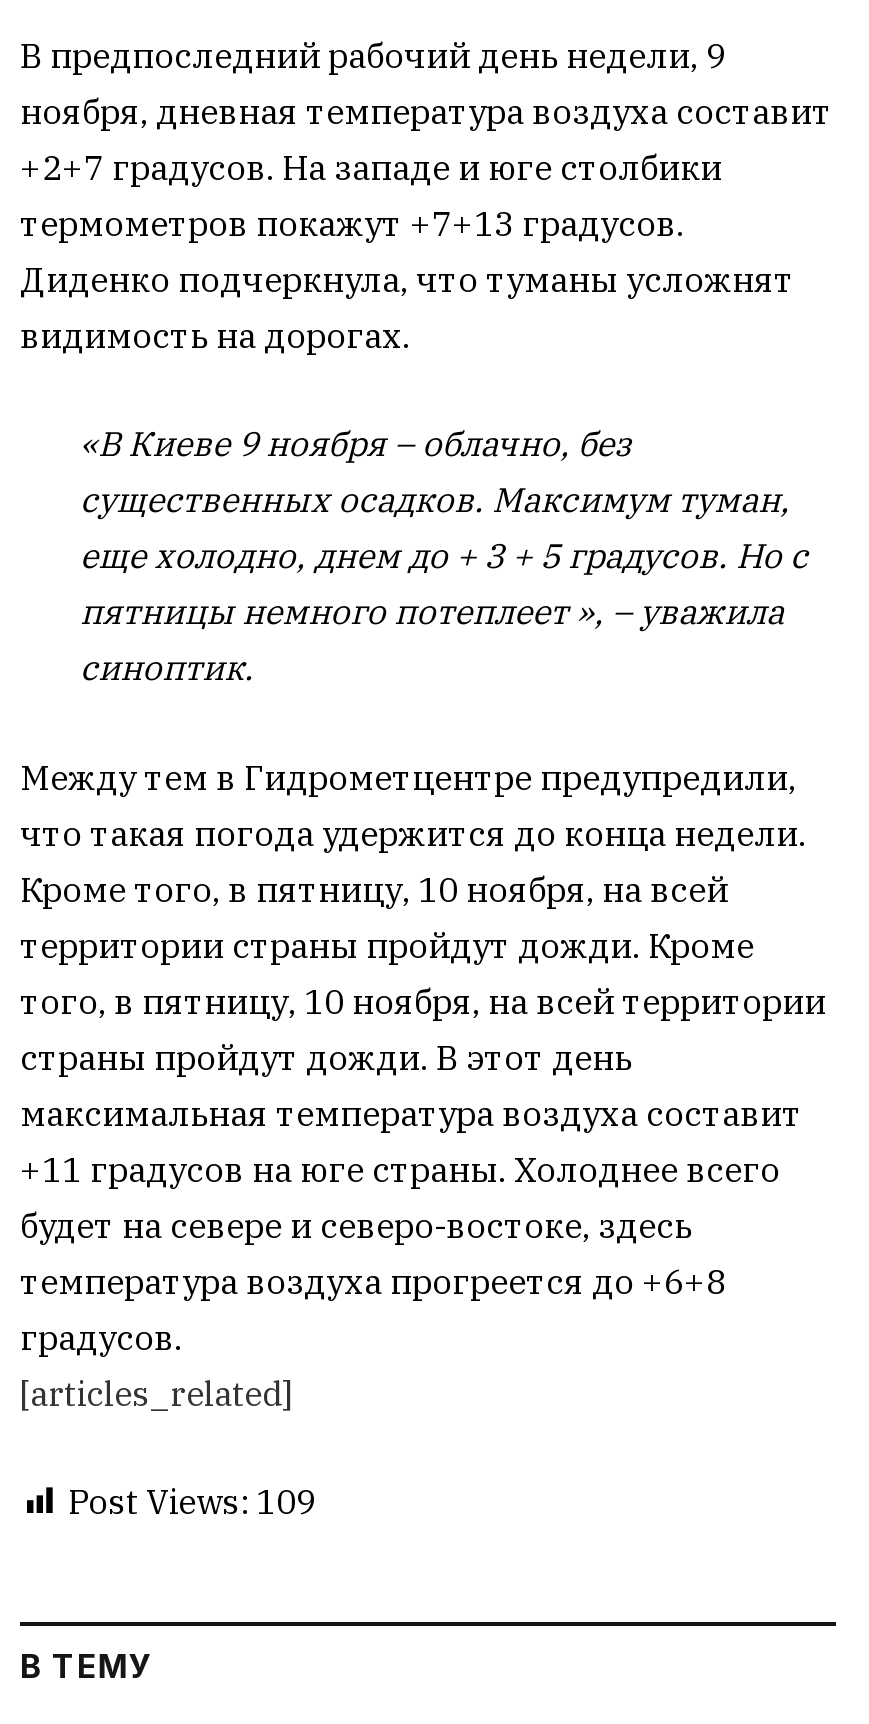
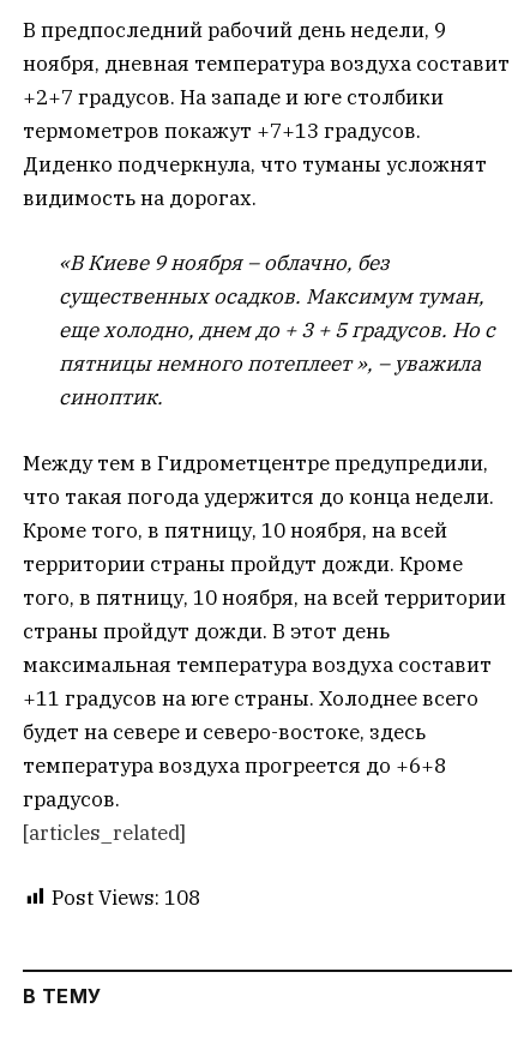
- Post Views: 109
+ Post Views: 108
